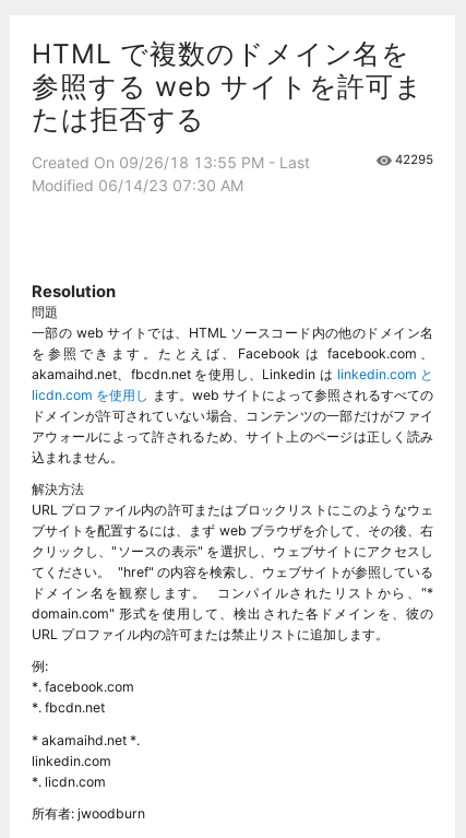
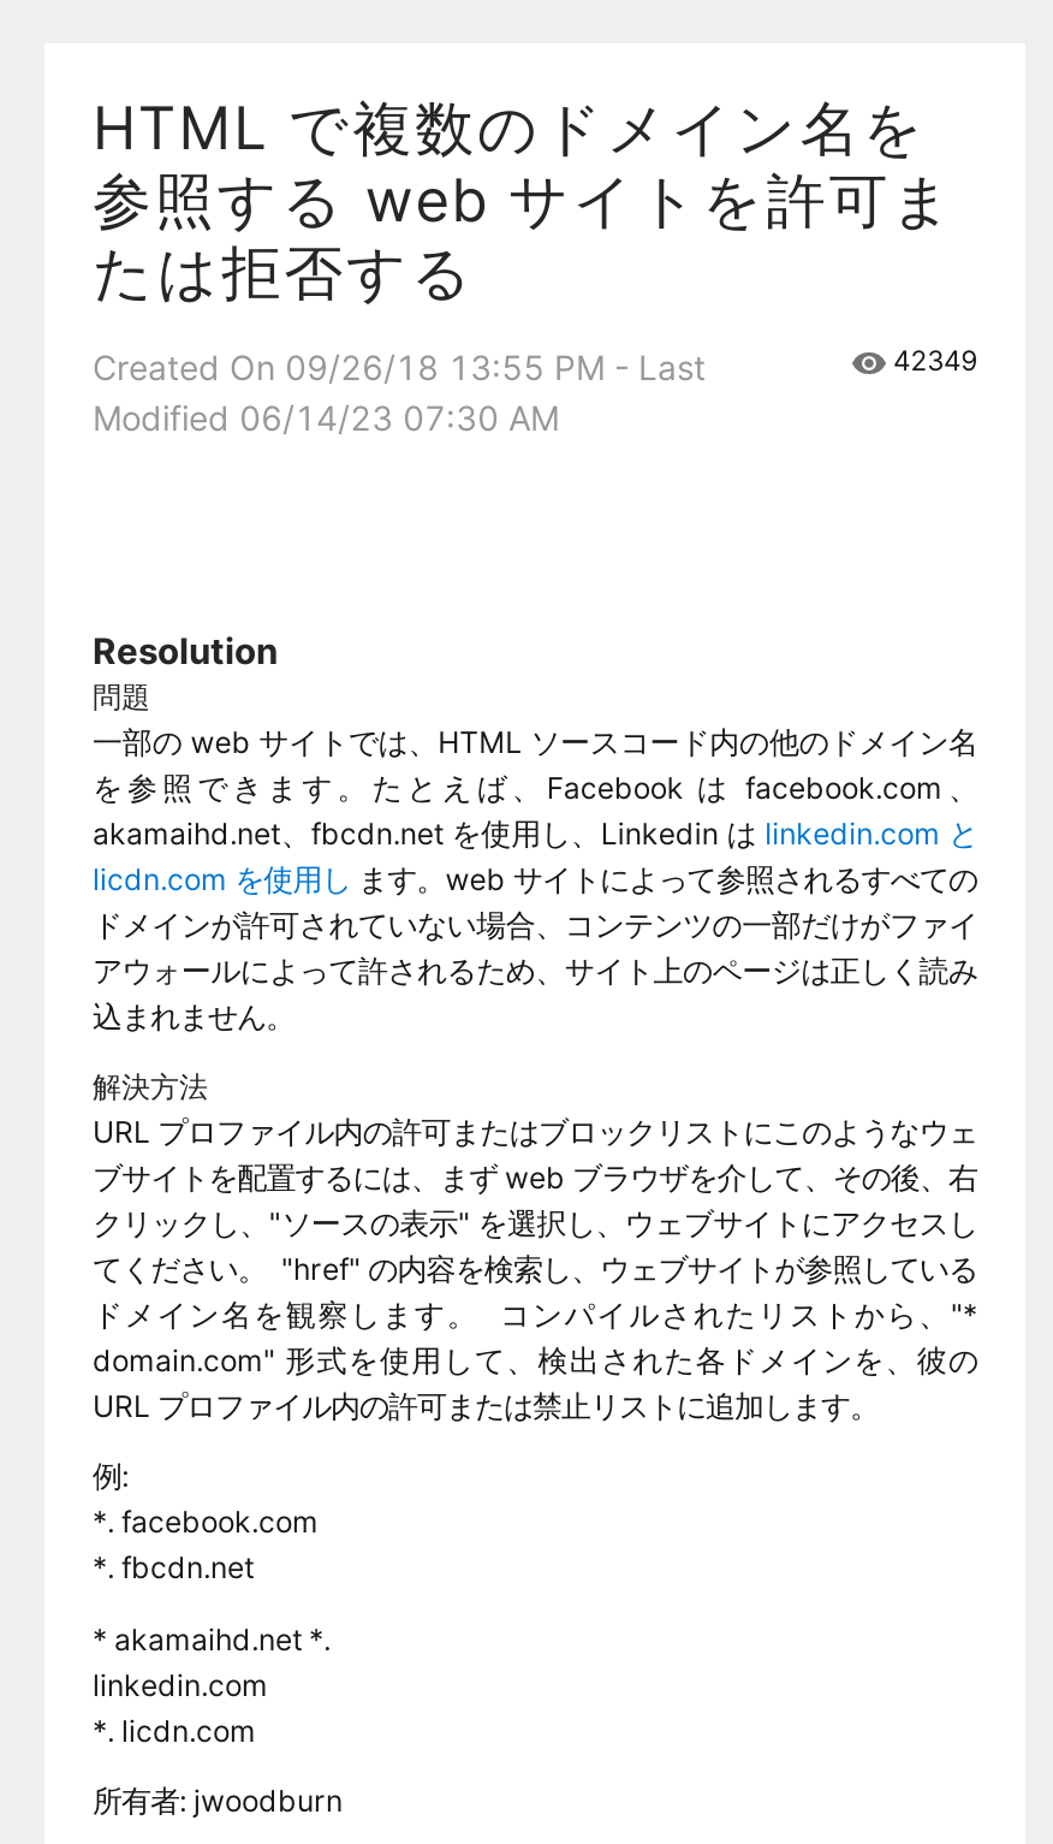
- 42295
+ 42349
